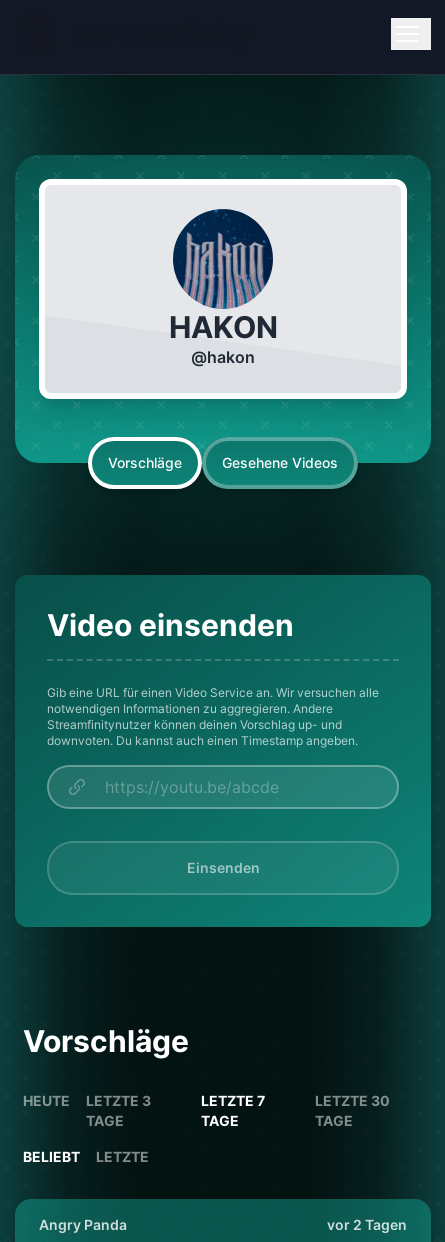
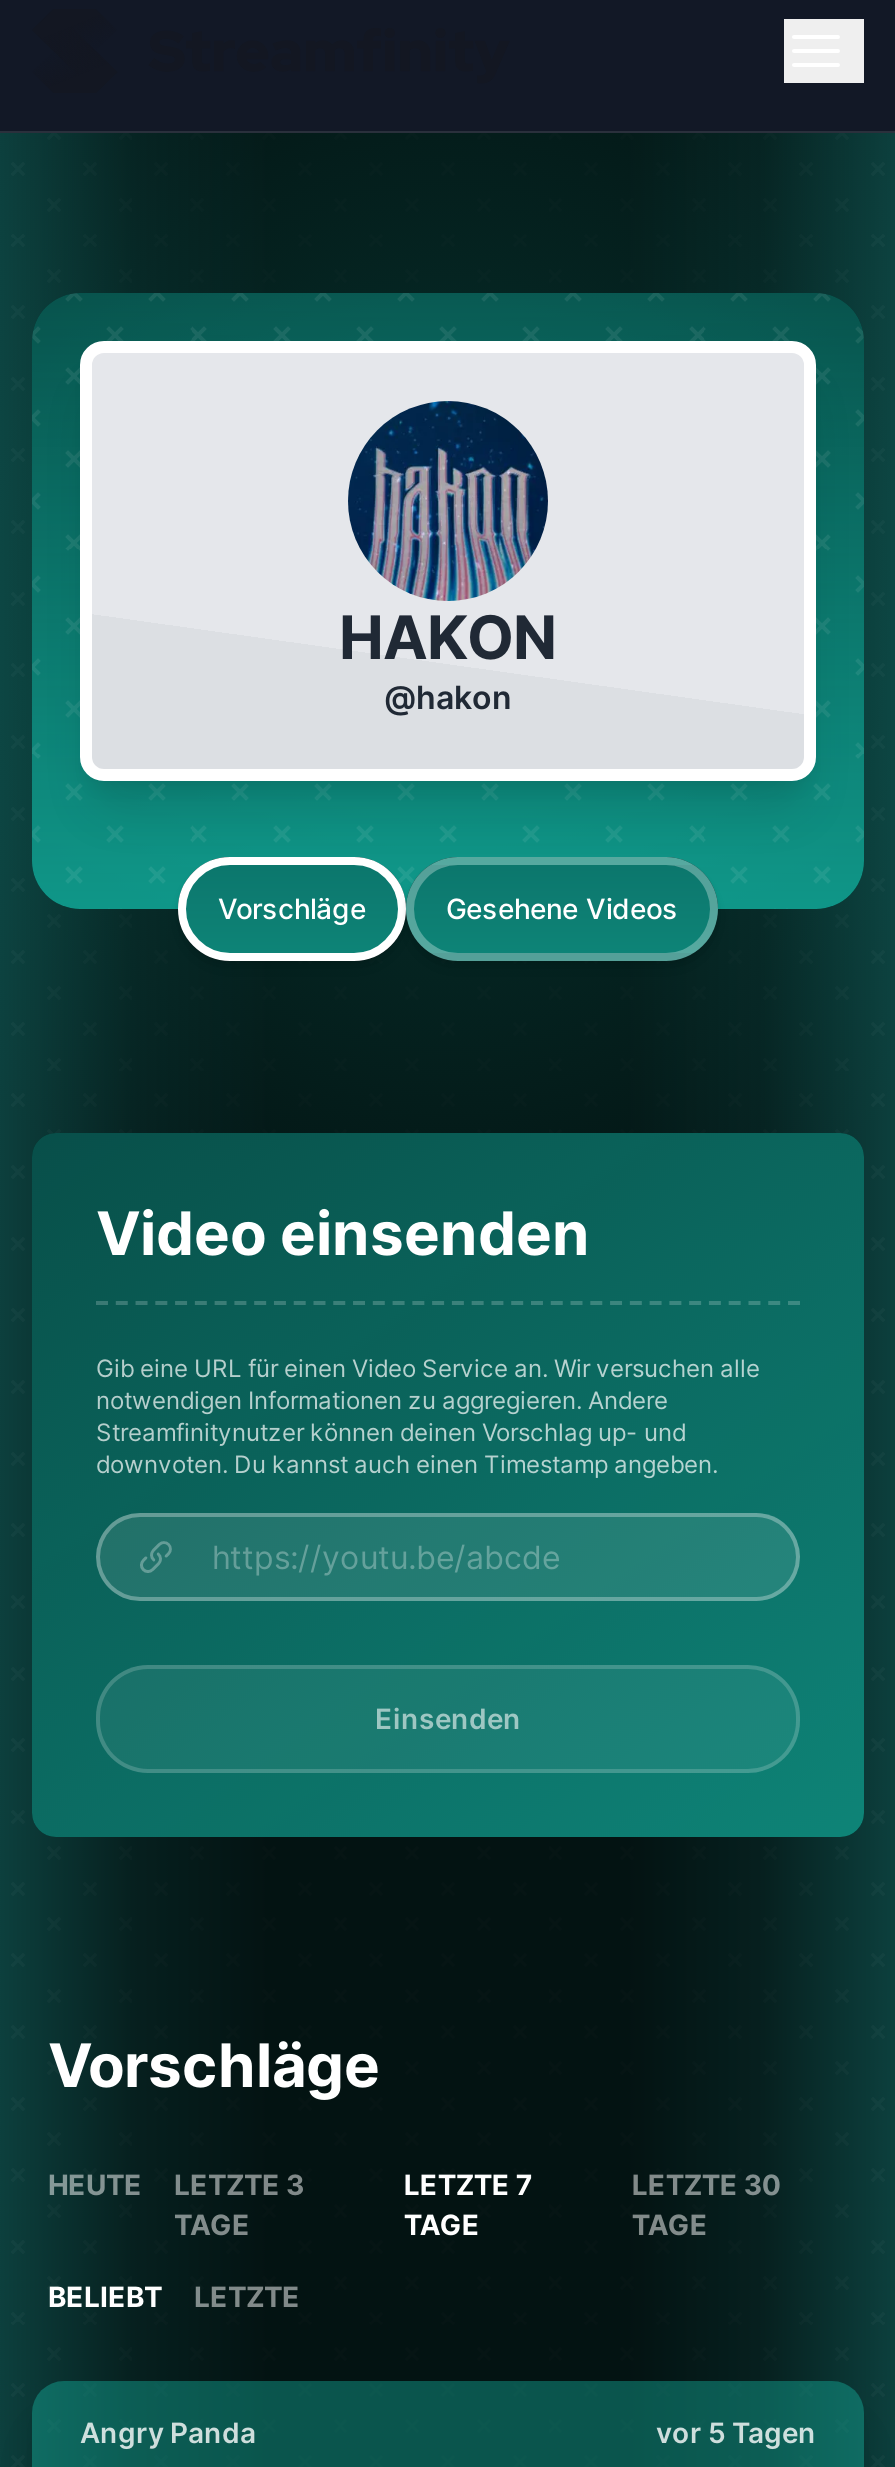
- vor 2 Tagen
+ vor 5 Tagen
